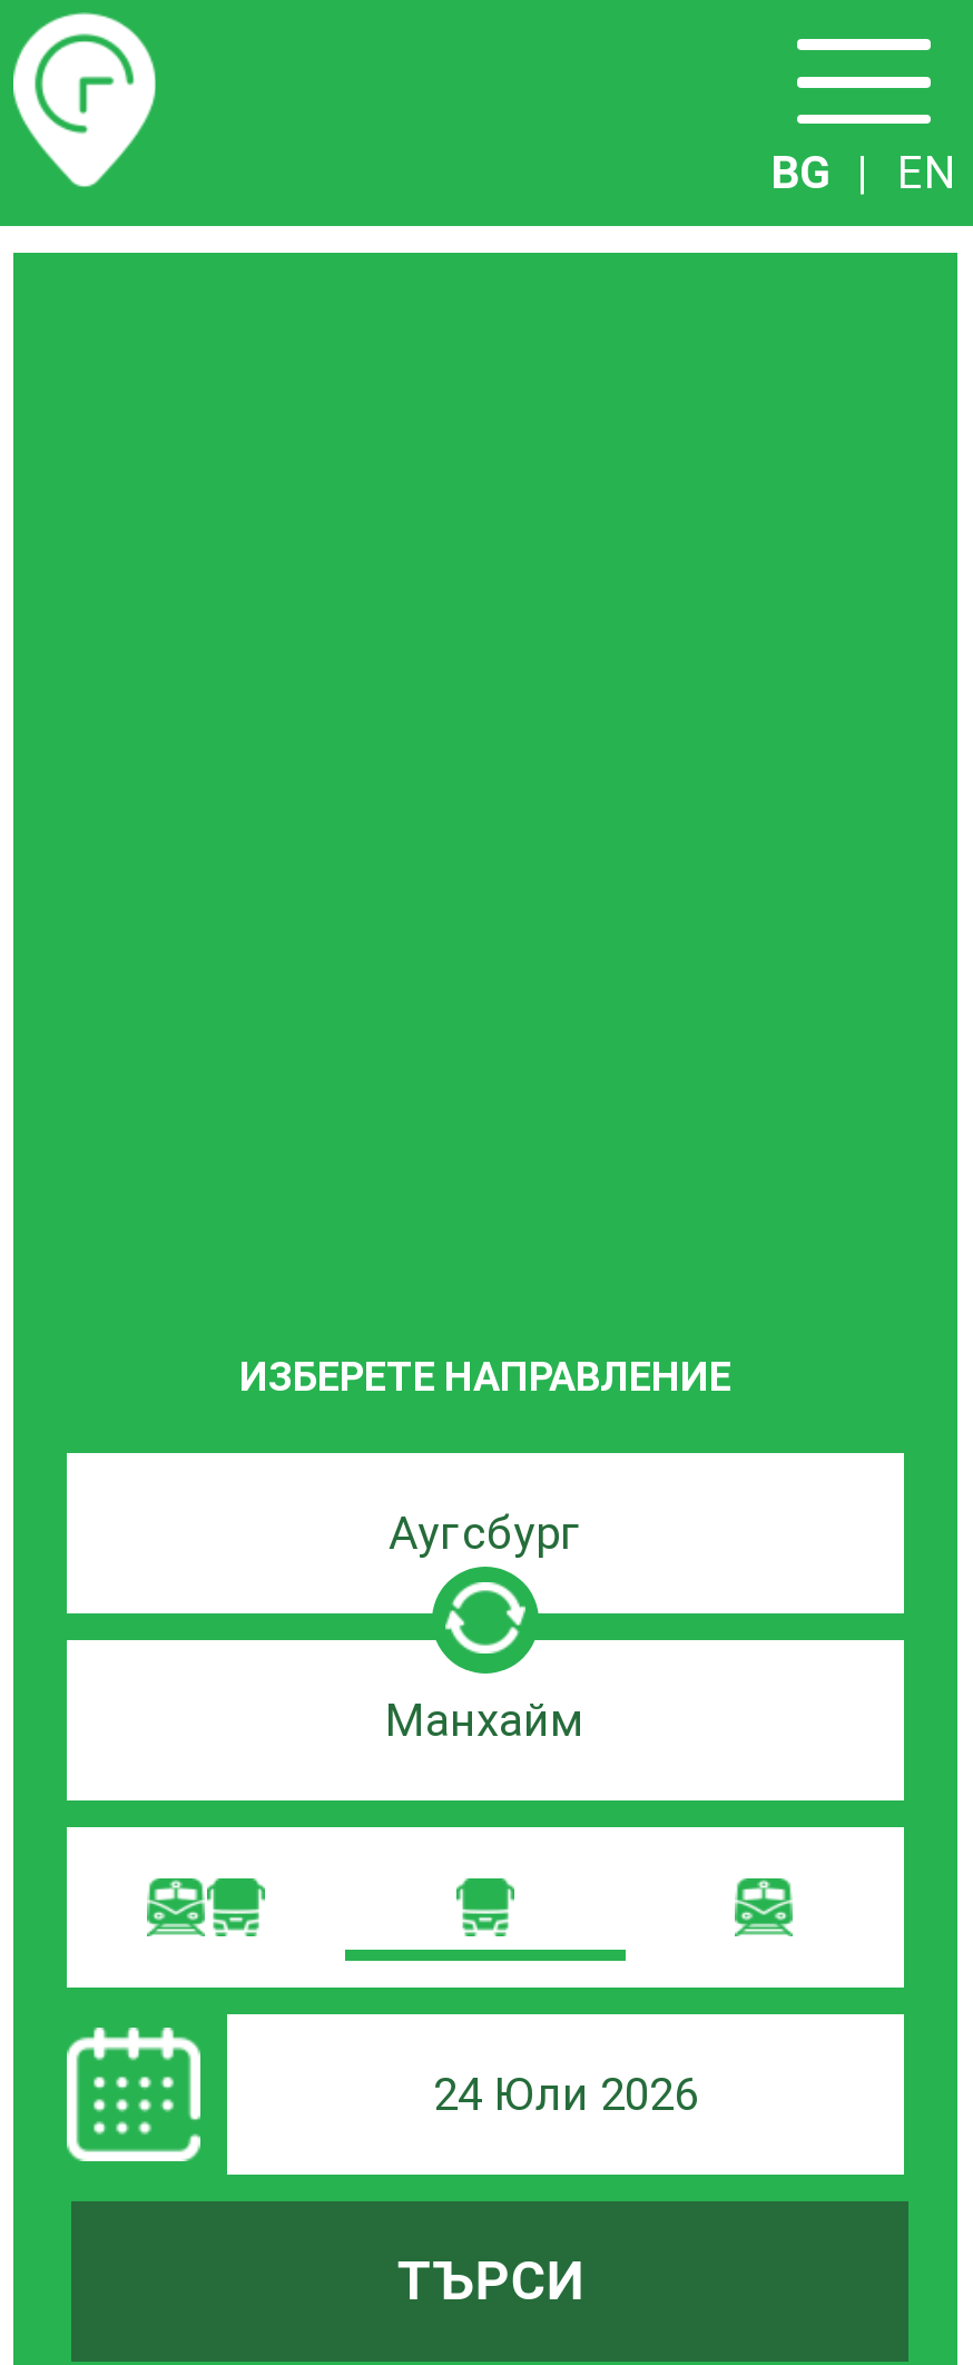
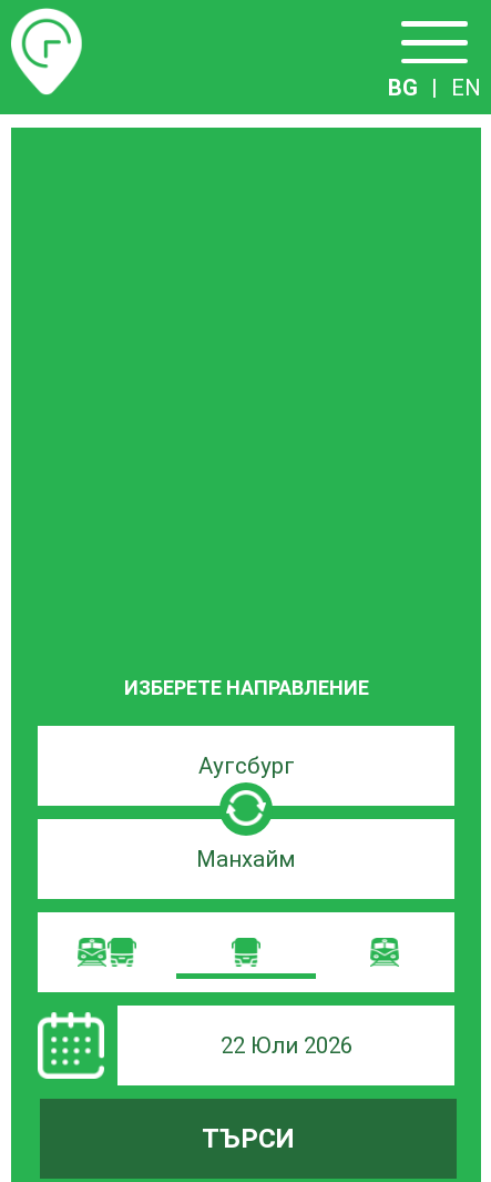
- 24 Юли 2026
+ 22 Юли 2026
